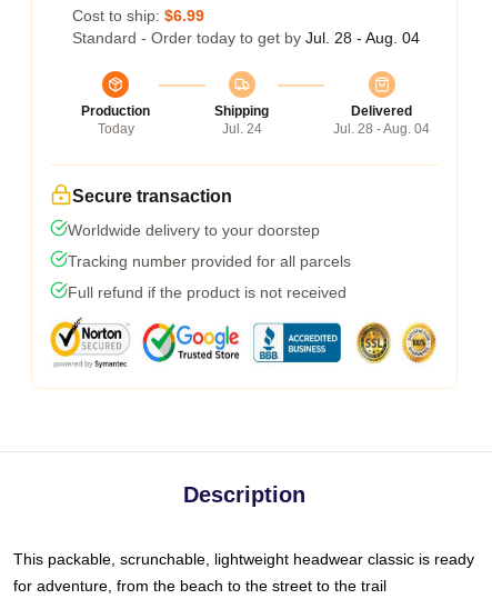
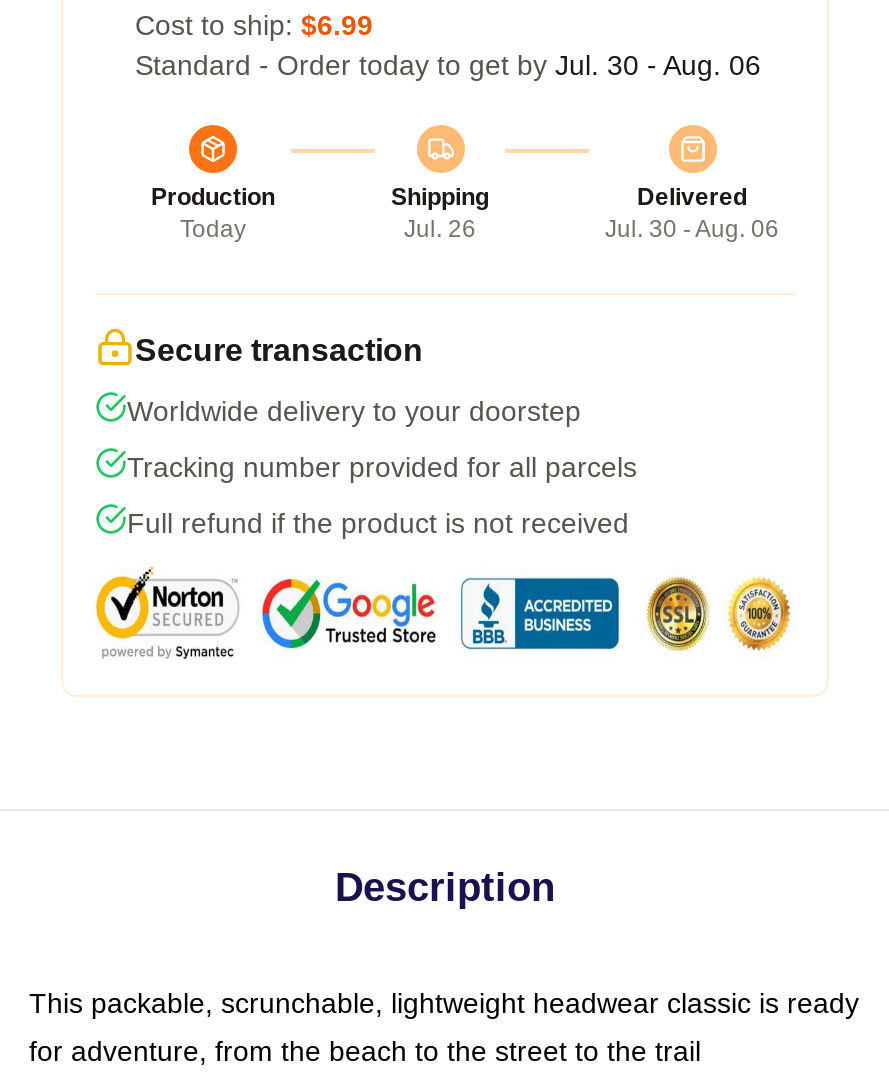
- Standard - Order today to get by Jul. 28 - Aug. 04
+ Standard - Order today to get by Jul. 30 - Aug. 06

- Jul. 24
+ Jul. 26

- Jul. 28 - Aug. 04
+ Jul. 30 - Aug. 06
